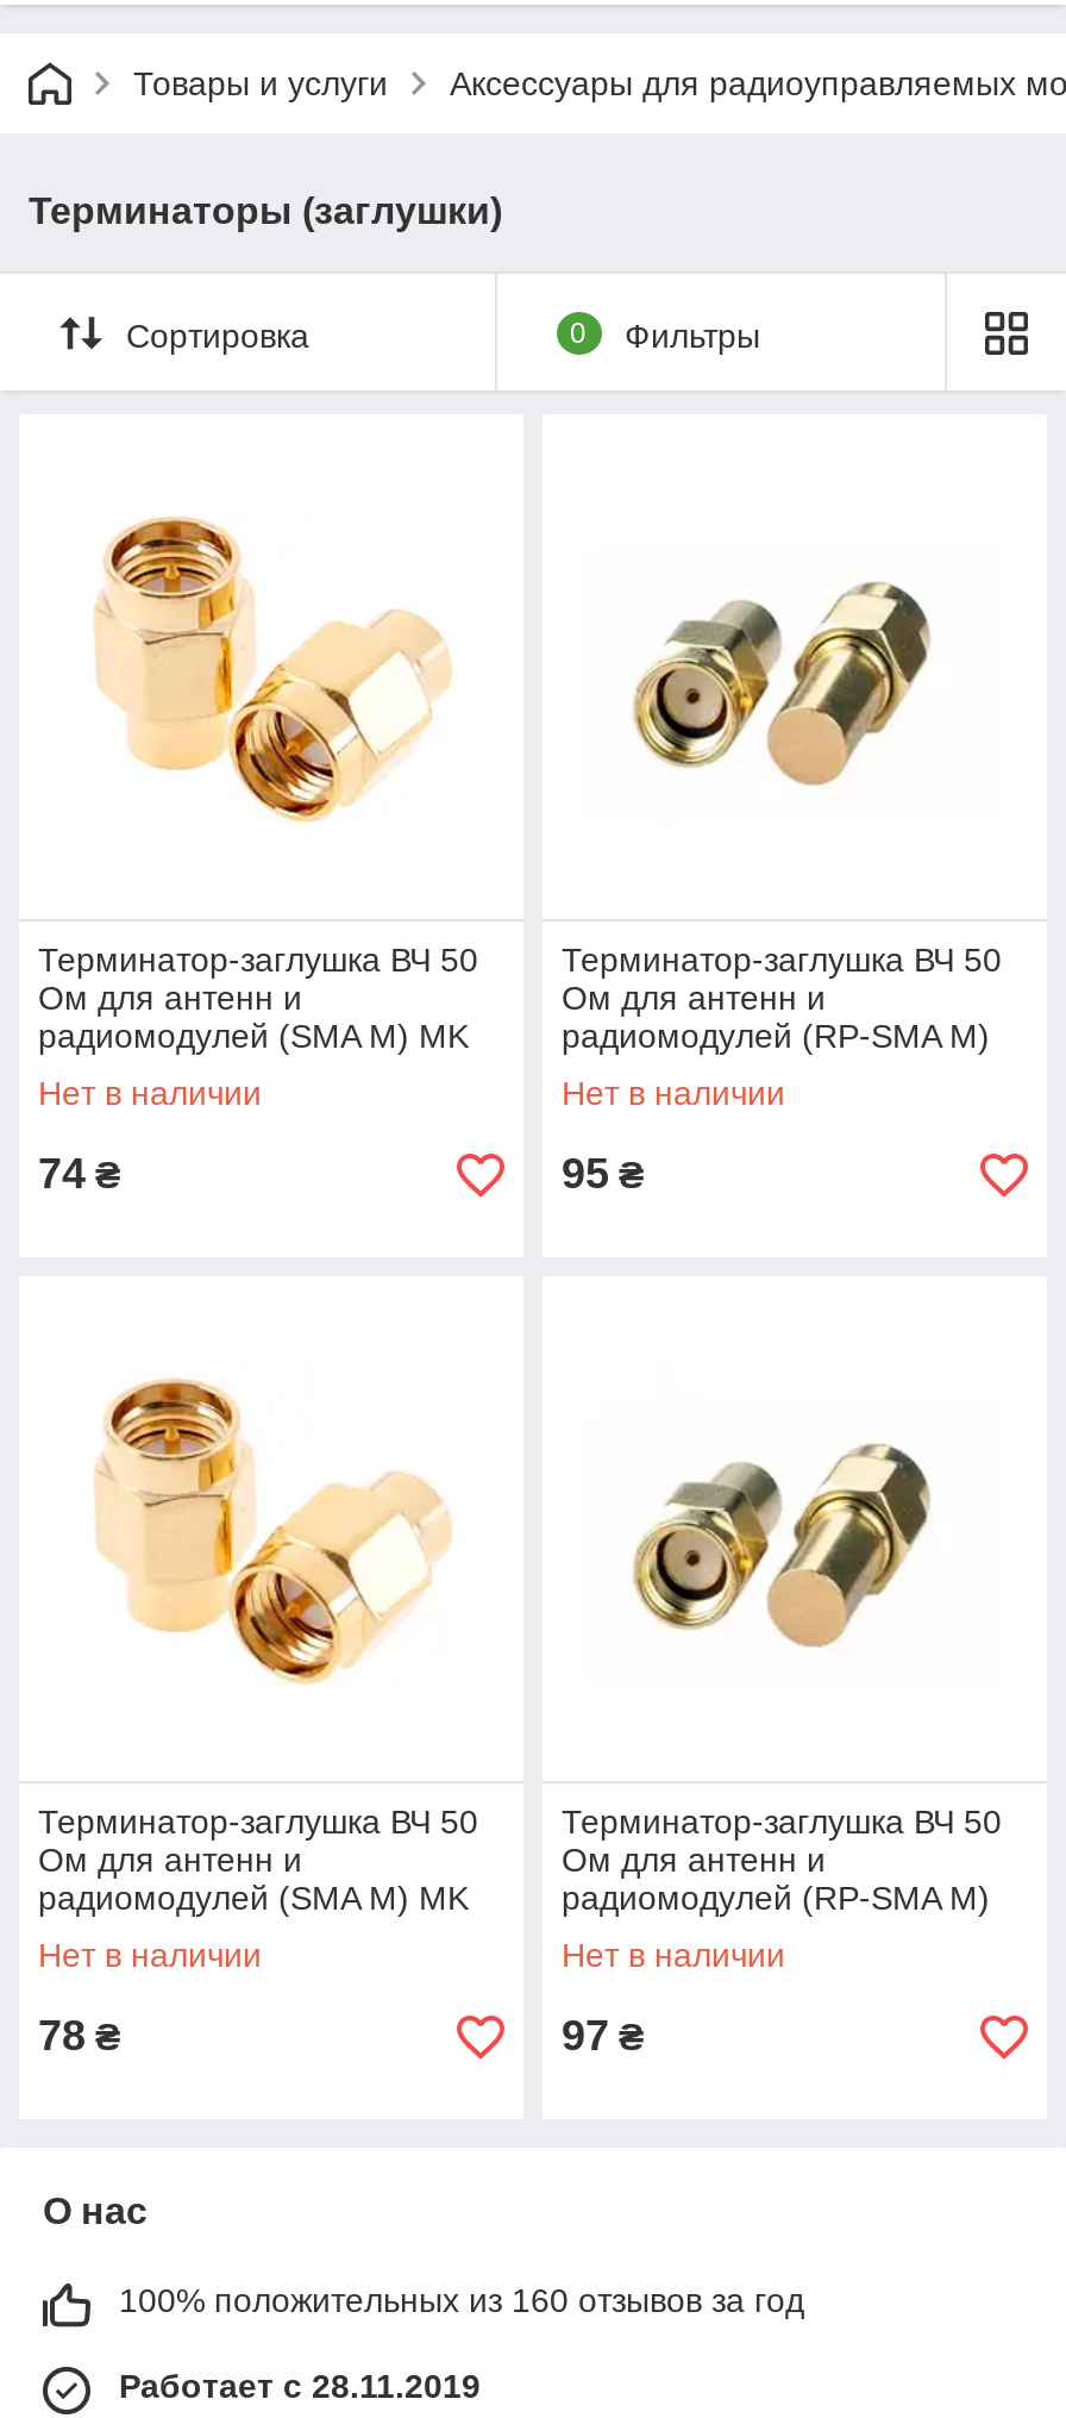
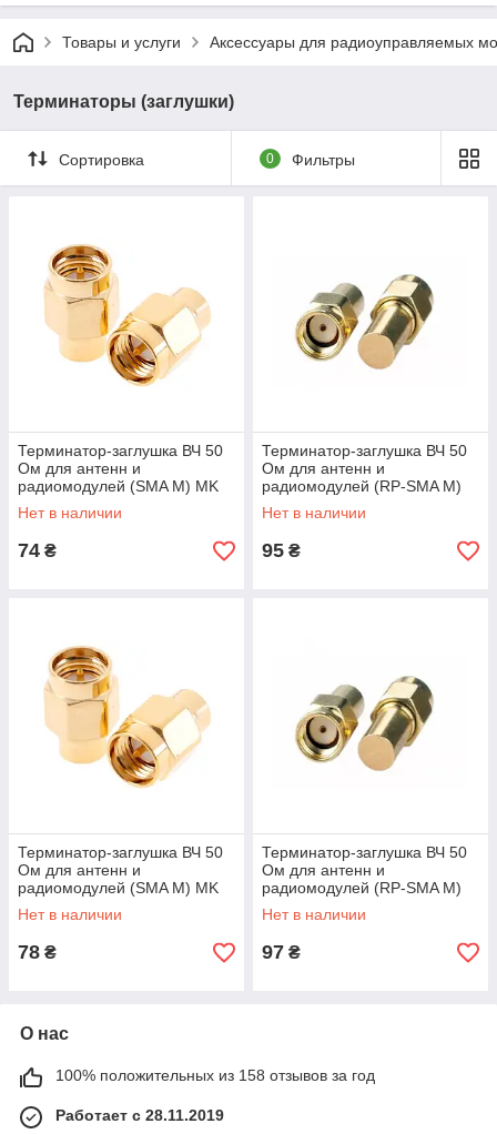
- 100% положительных из 160 отзывов за год
+ 100% положительных из 158 отзывов за год
